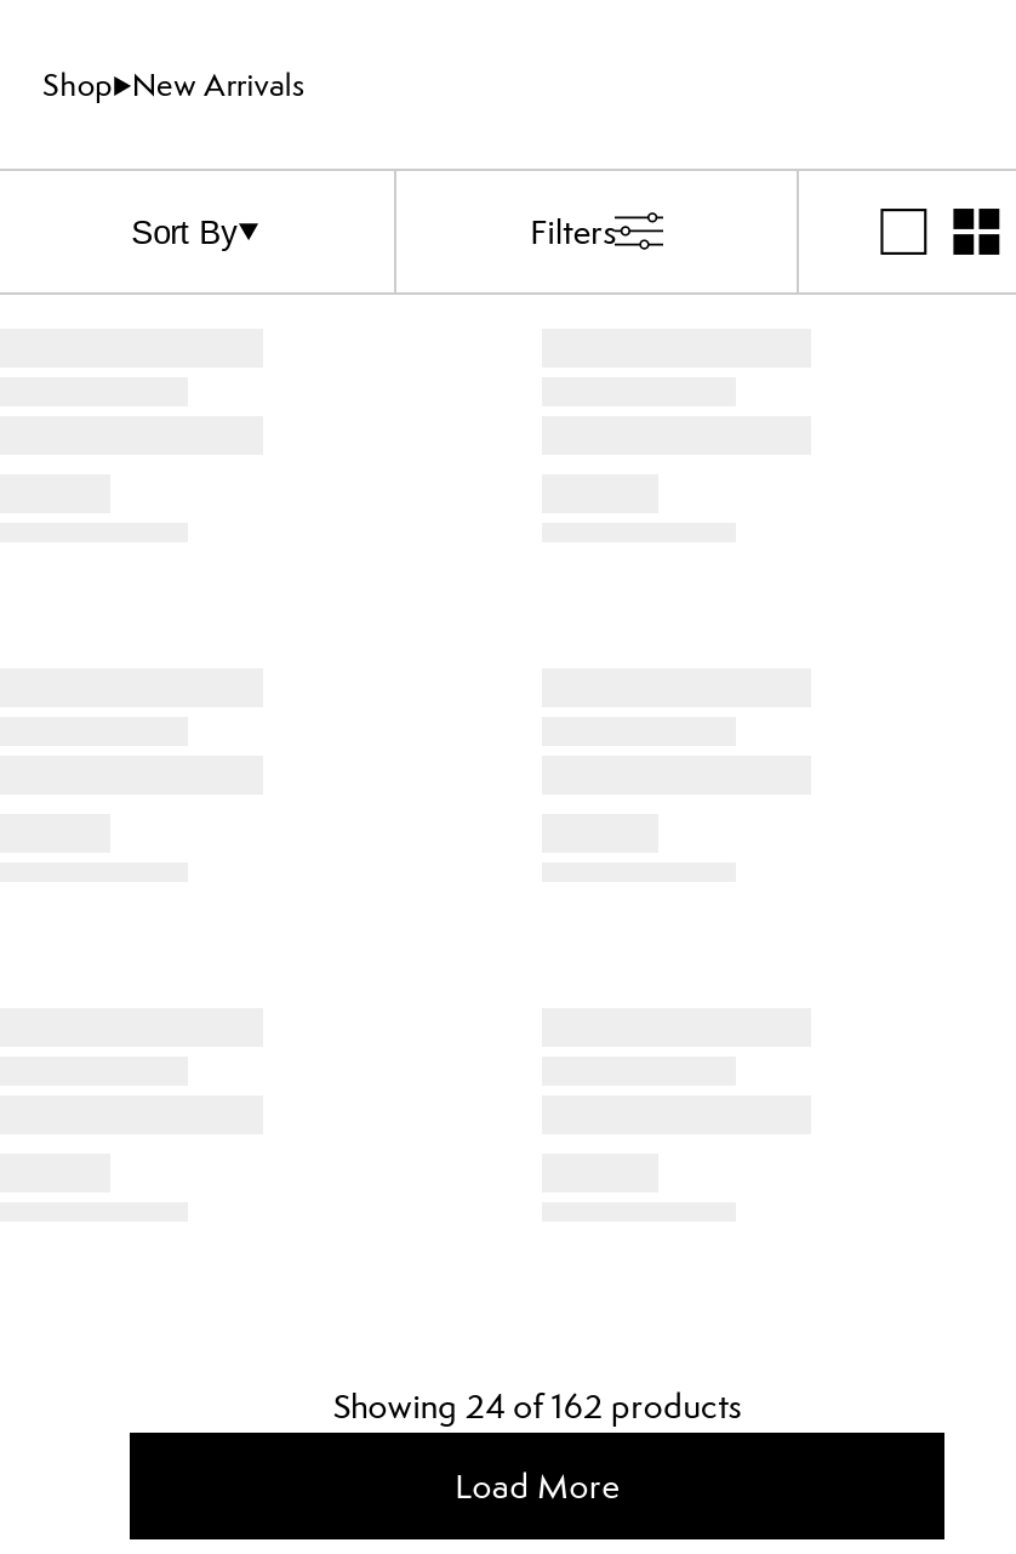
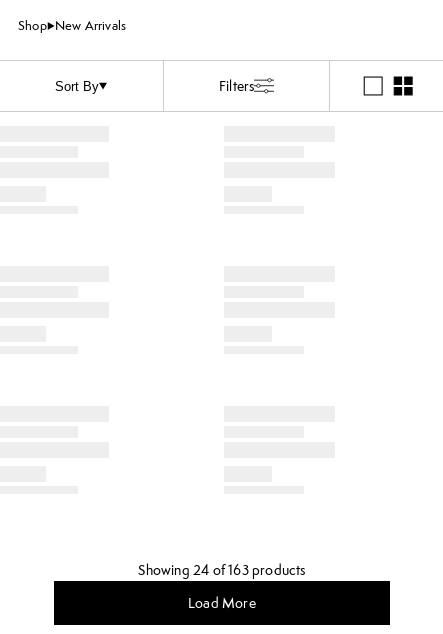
- Showing 24 of 162 products
+ Showing 24 of 163 products
